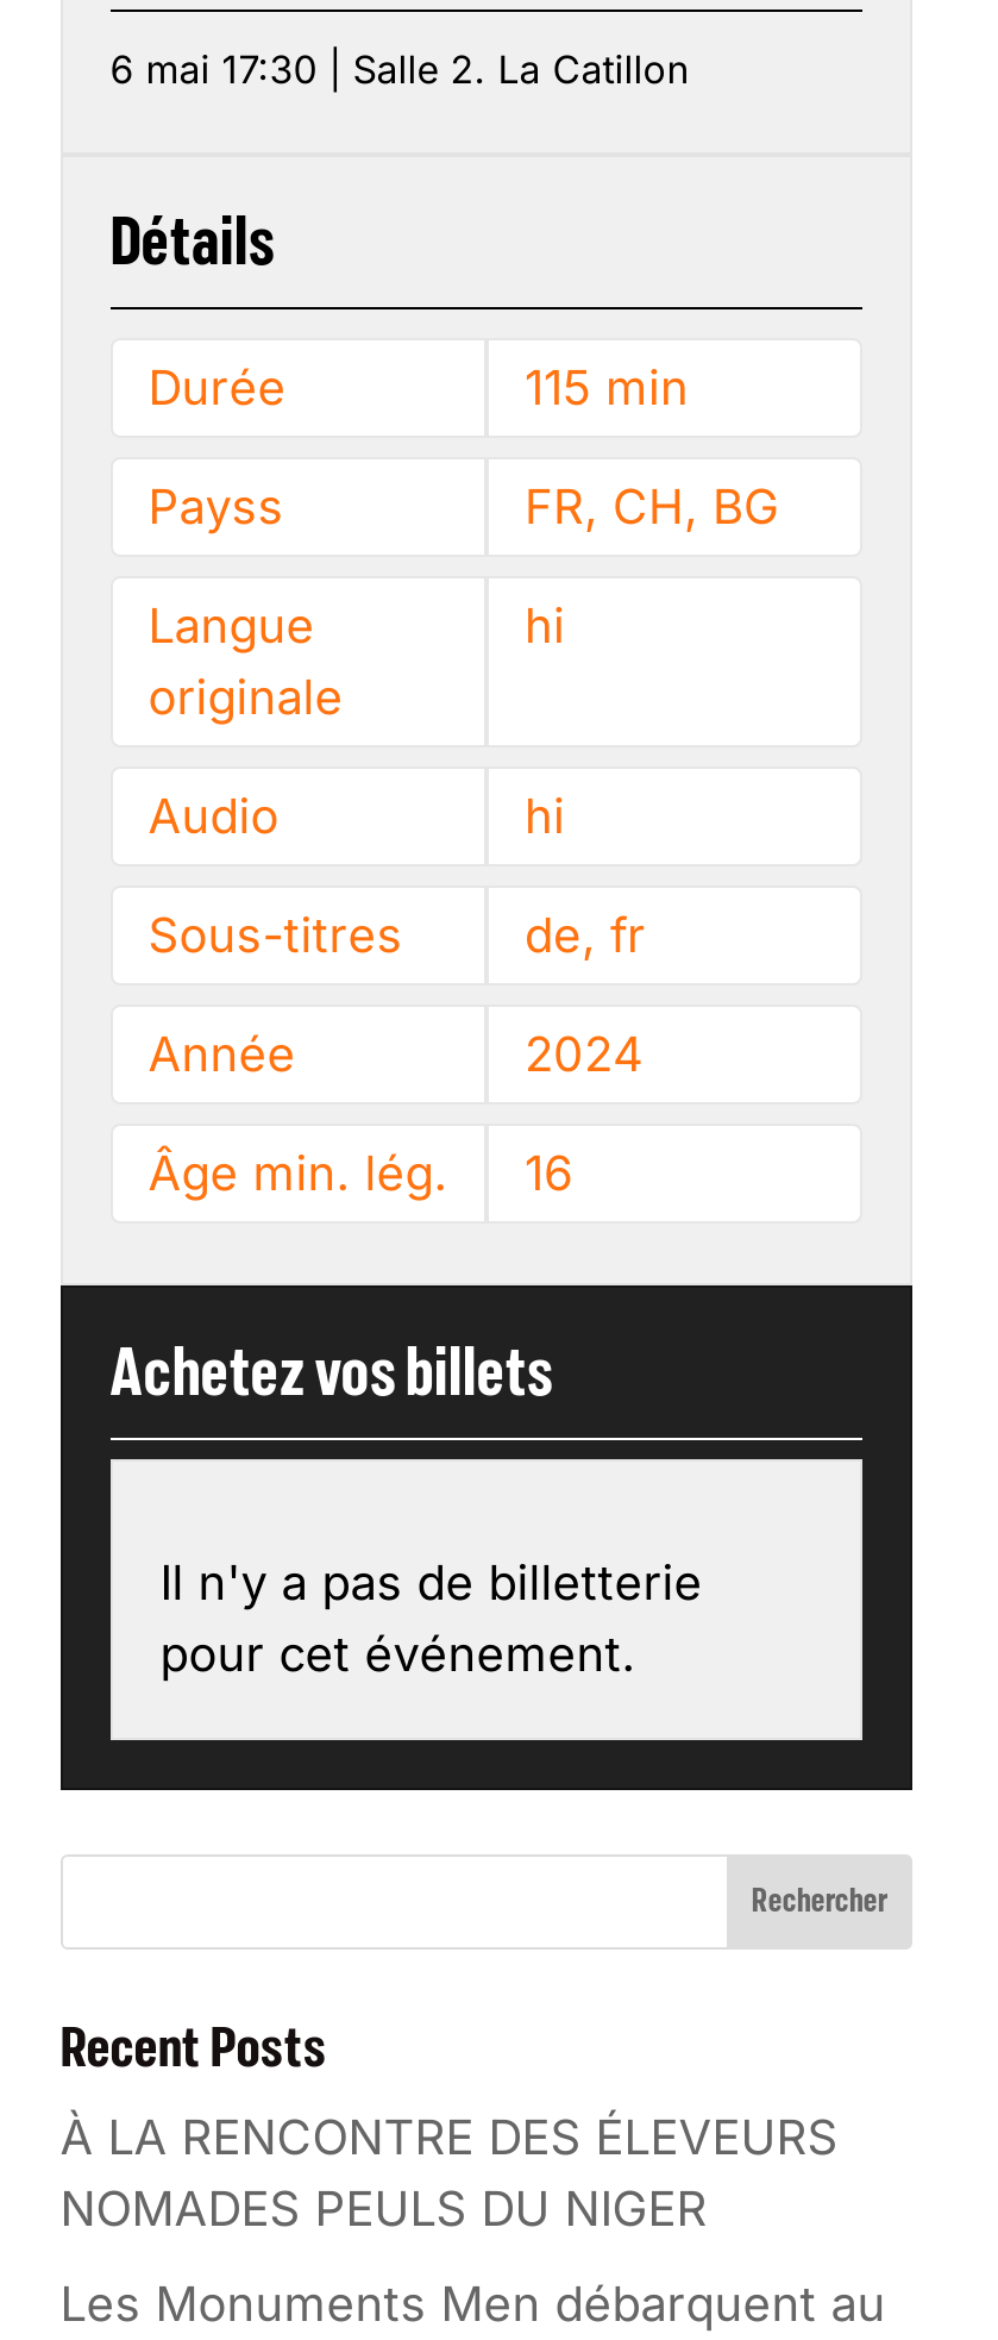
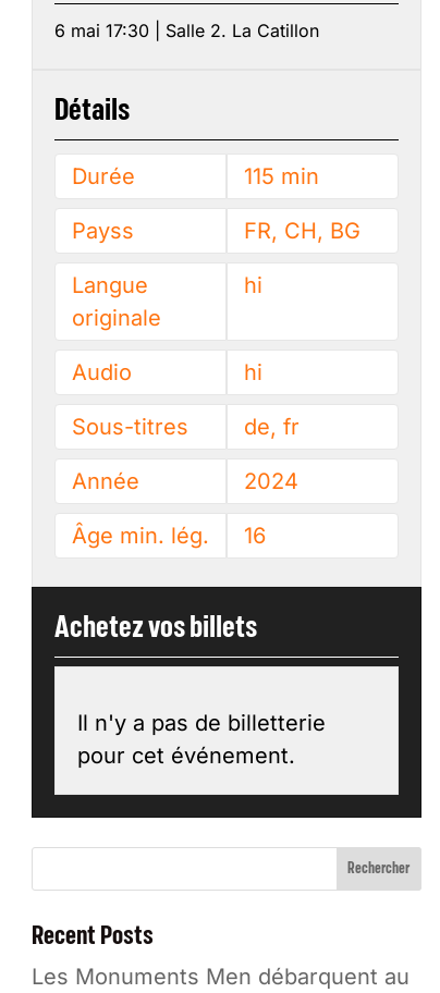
- À LA RENCONTRE DES ÉLEVEURS
- NOMADES PEULS DU NIGER
